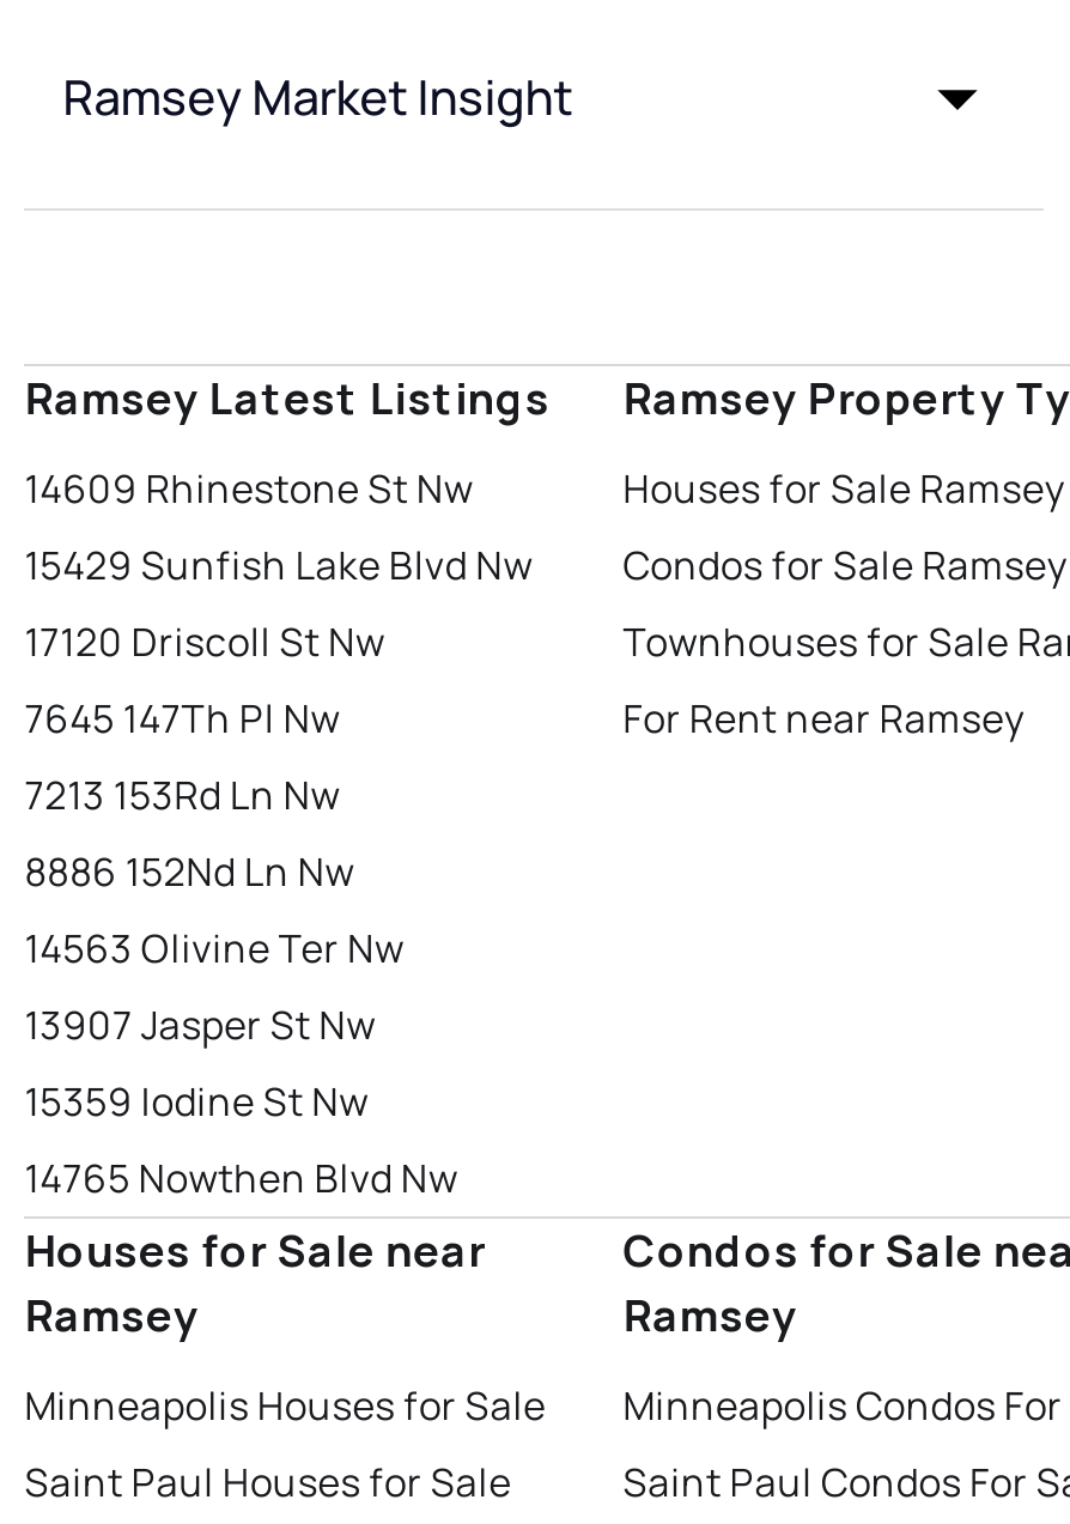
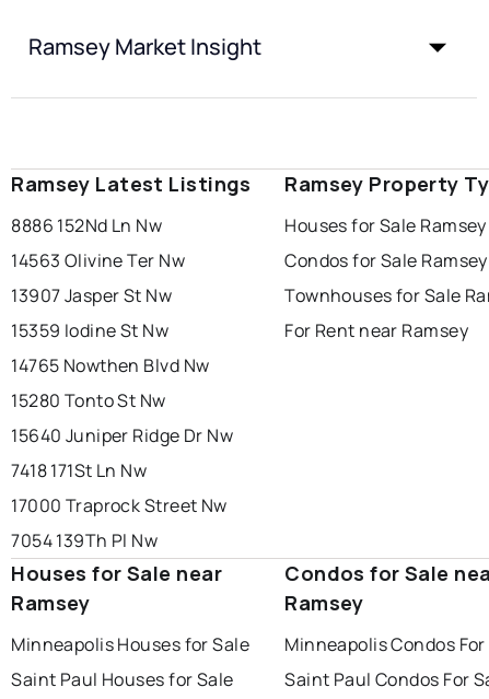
- 14609 Rhinestone St Nw
- 15429 Sunfish Lake Blvd Nw
- 17120 Driscoll St Nw
- 7645 147Th Pl Nw
- 7213 153Rd Ln Nw

moved up: 8886 152Nd Ln Nw | 14563 Olivine Ter Nw | 13907 Jasper St Nw | 15359 Iodine St Nw | 14765 Nowthen Blvd Nw

+ 15280 Tonto St Nw
+ 15640 Juniper Ridge Dr Nw
+ 7418 171St Ln Nw
+ 17000 Traprock Street Nw
+ 7054 139Th Pl Nw
